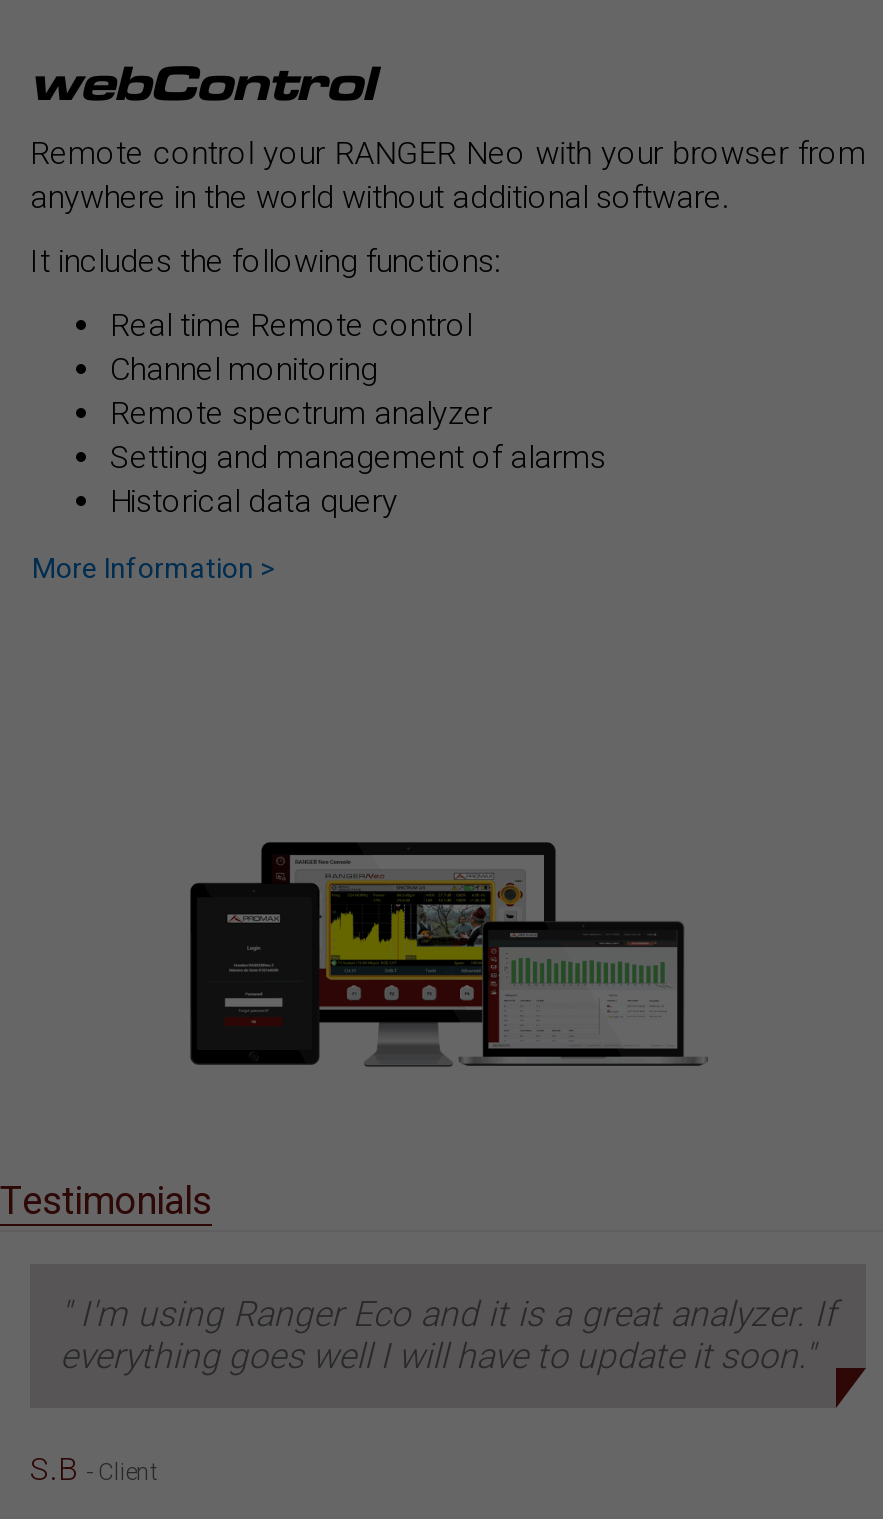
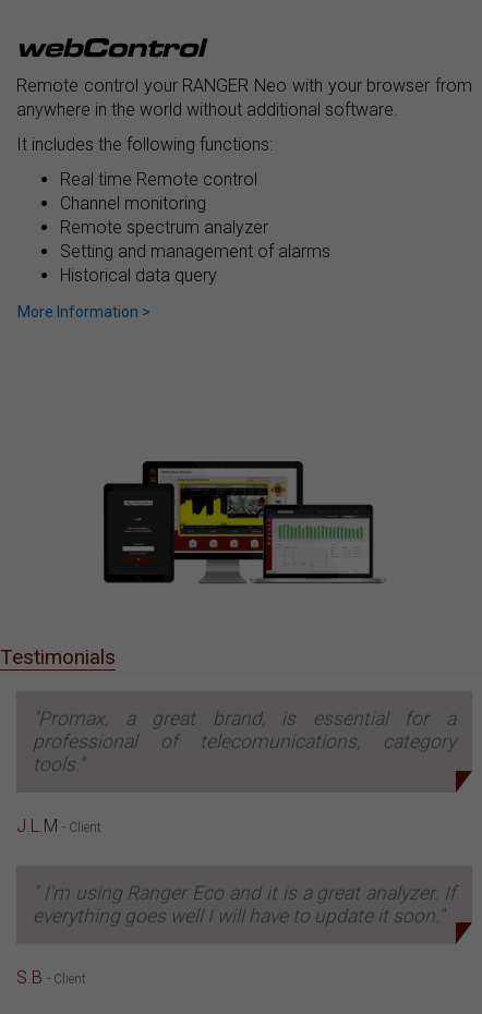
+ "Promax, a great brand, is essential for a
+ professional of telecomunications, category
+ tools."
+ J.L.M - Client
